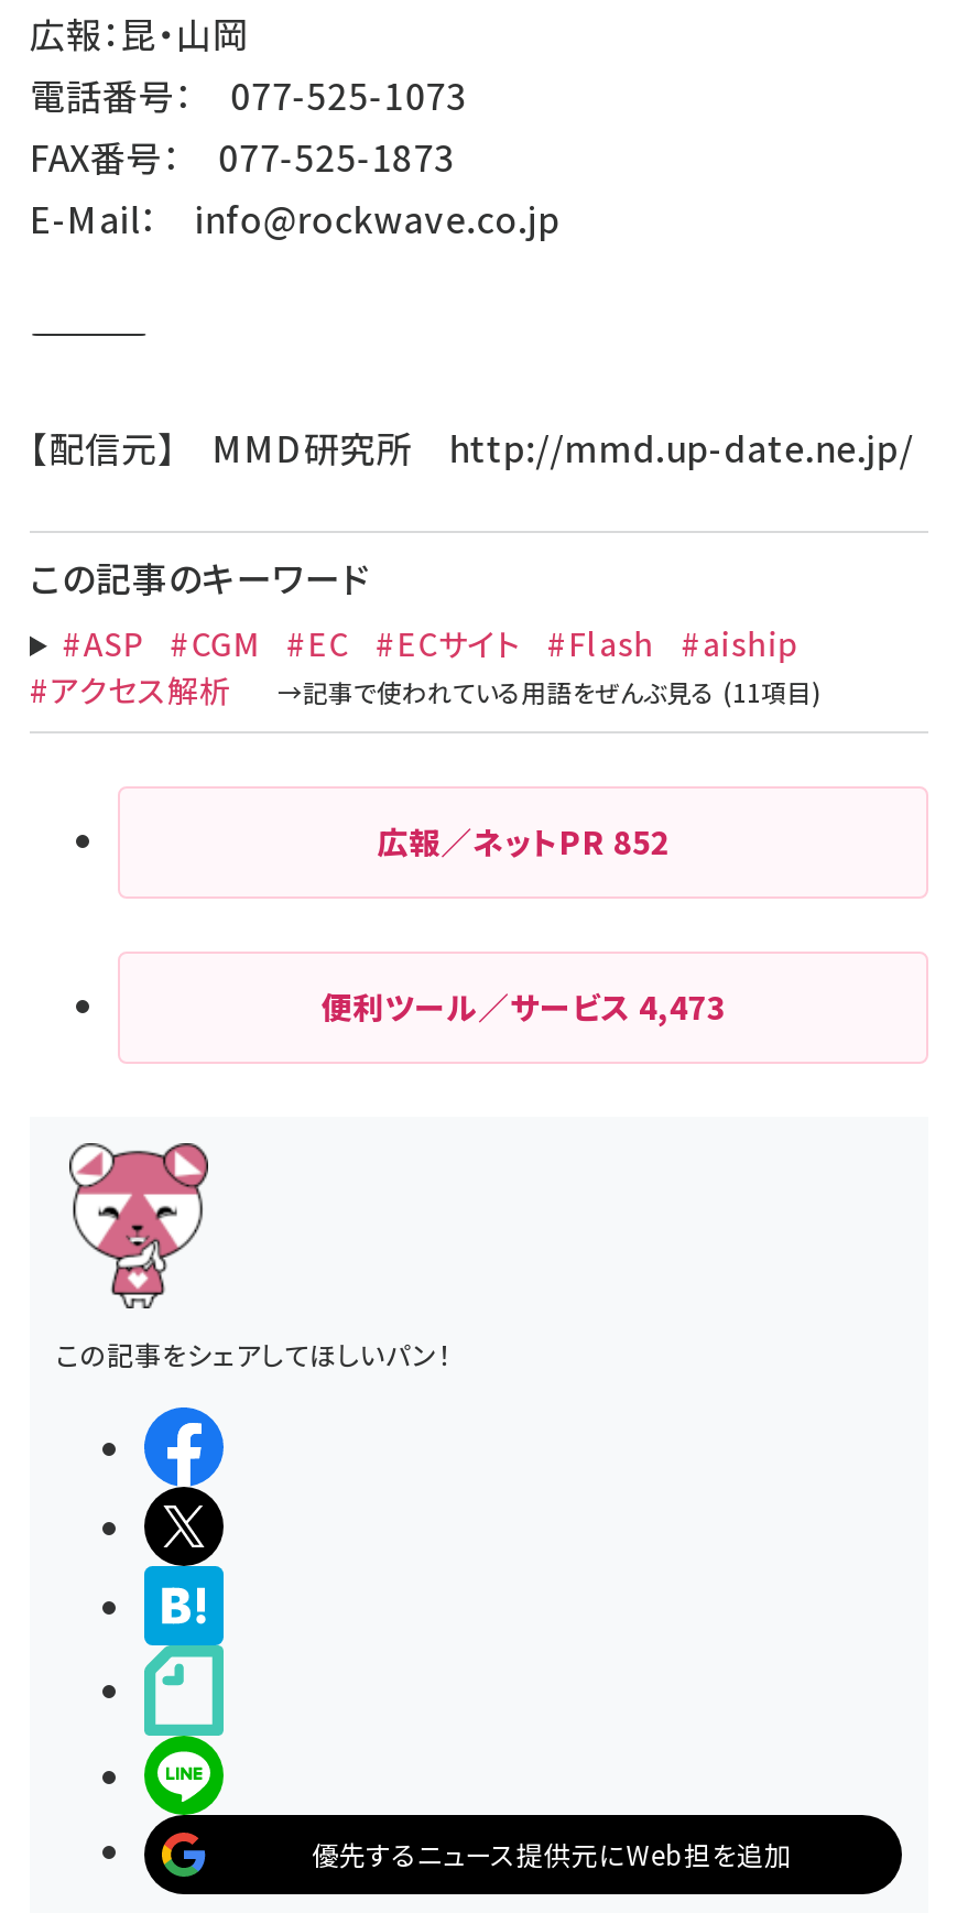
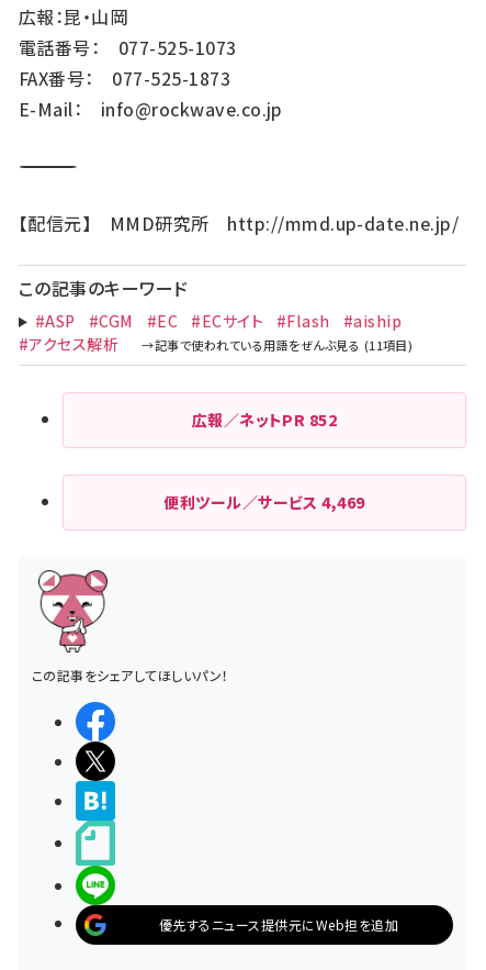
- 便利ツール／サービス4,473
+ 便利ツール／サービス4,469
